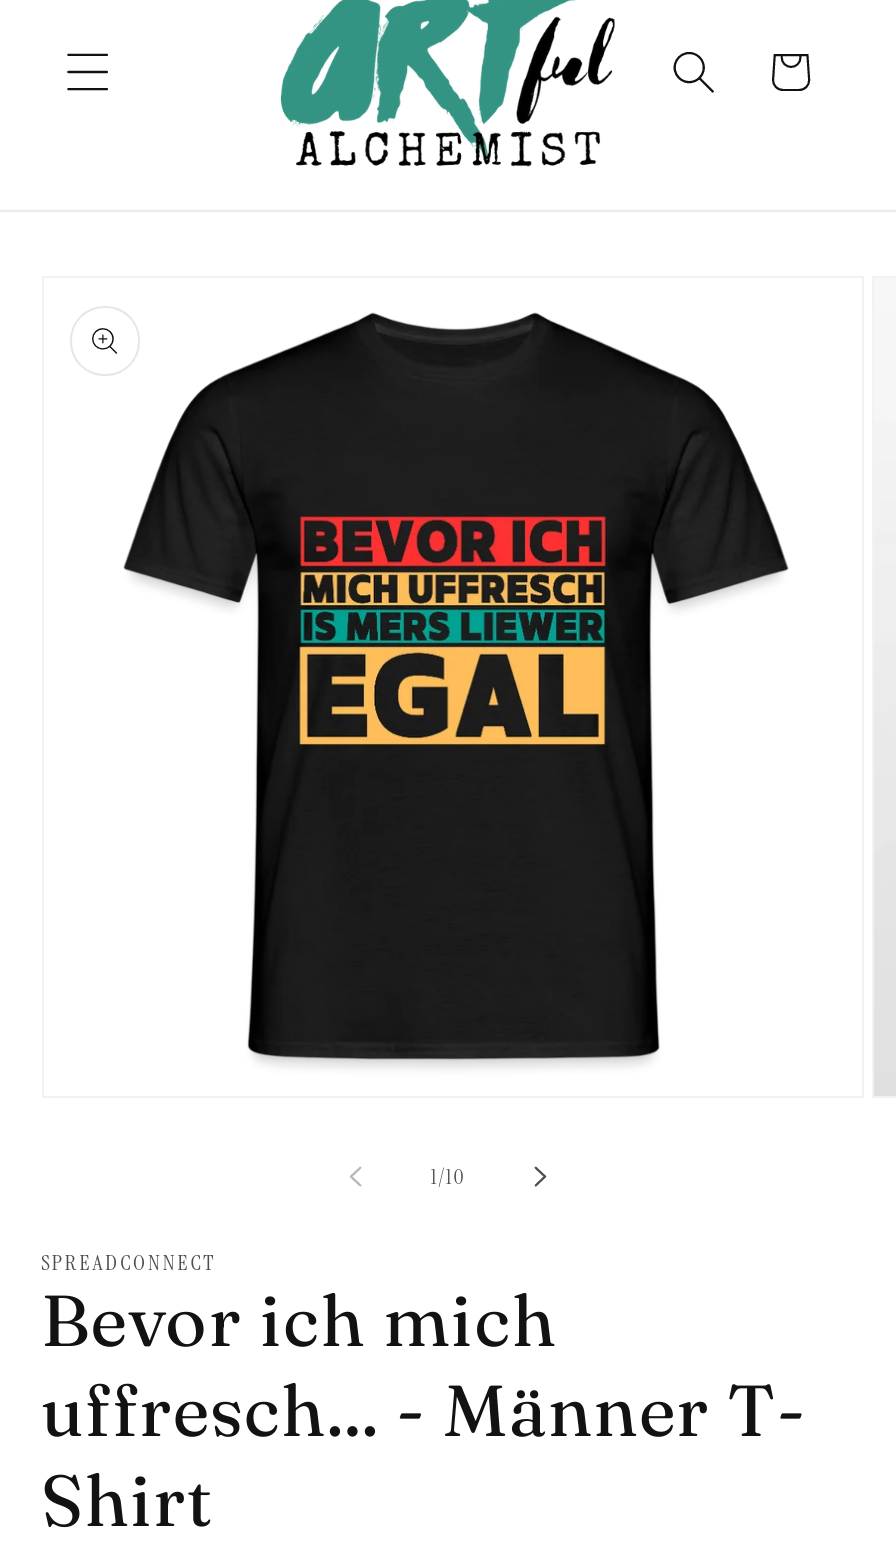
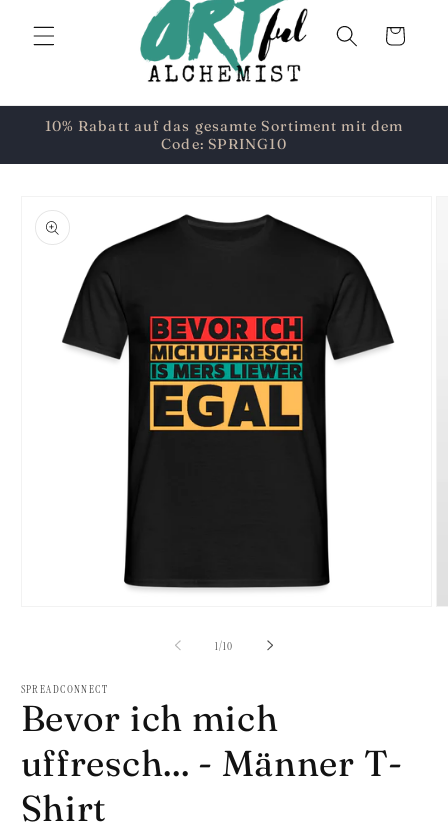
+ 10% Rabatt auf das gesamte Sortiment mit dem
+ Code: SPRING10
